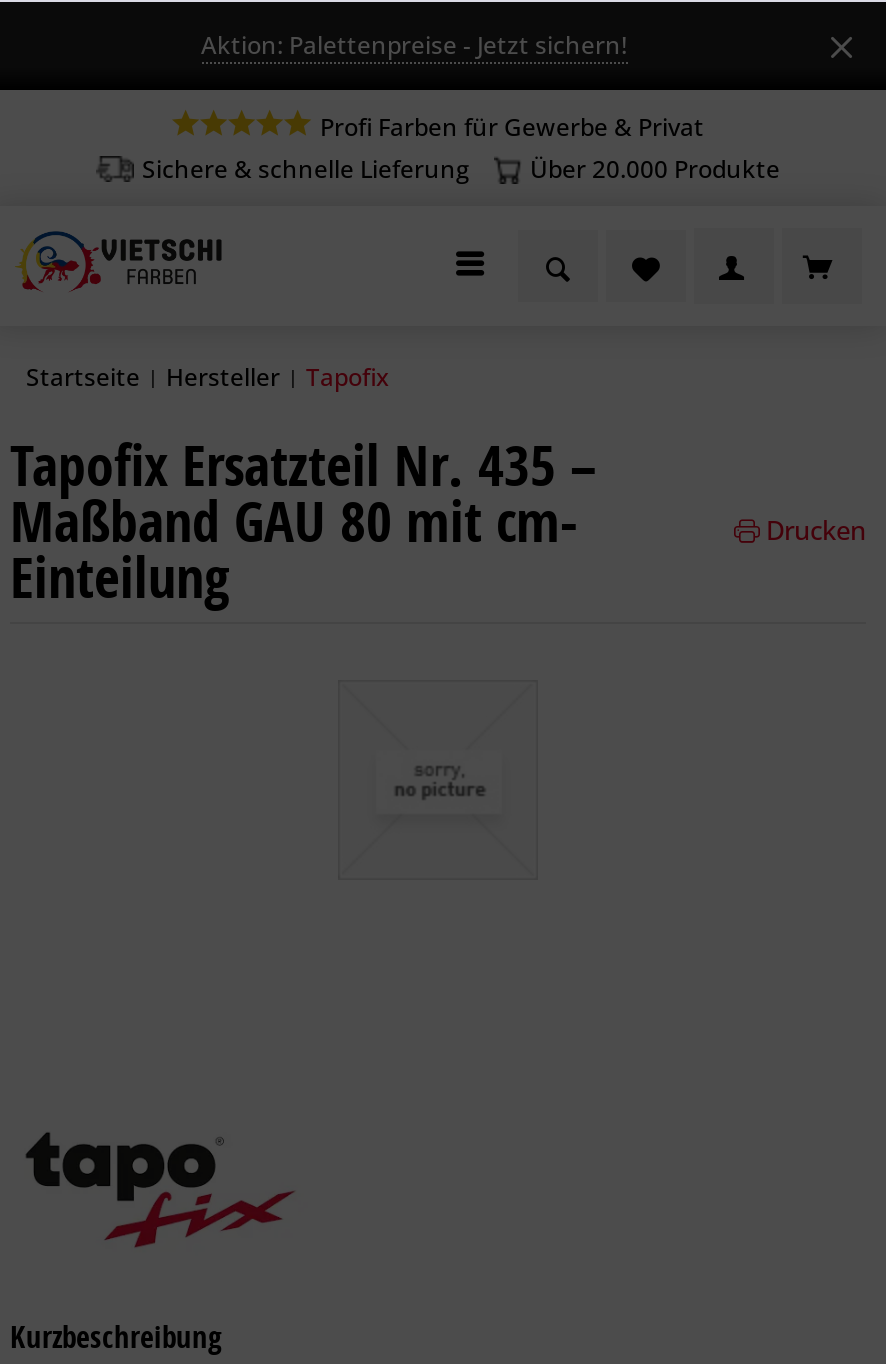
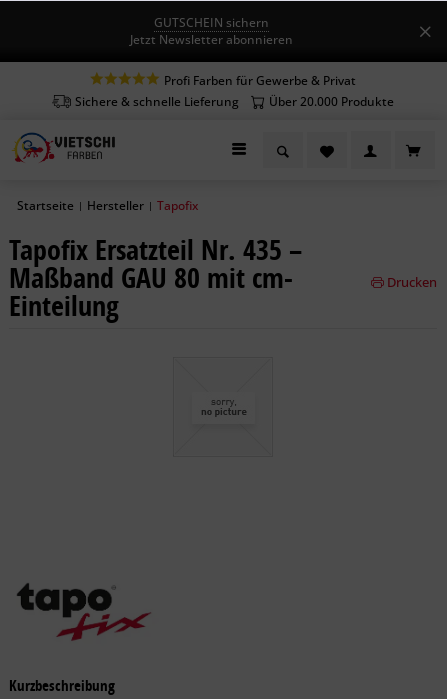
- Aktion: Palettenpreise - Jetzt sichern!
+ GUTSCHEIN sichern
+ Jetzt Newsletter abonnieren
